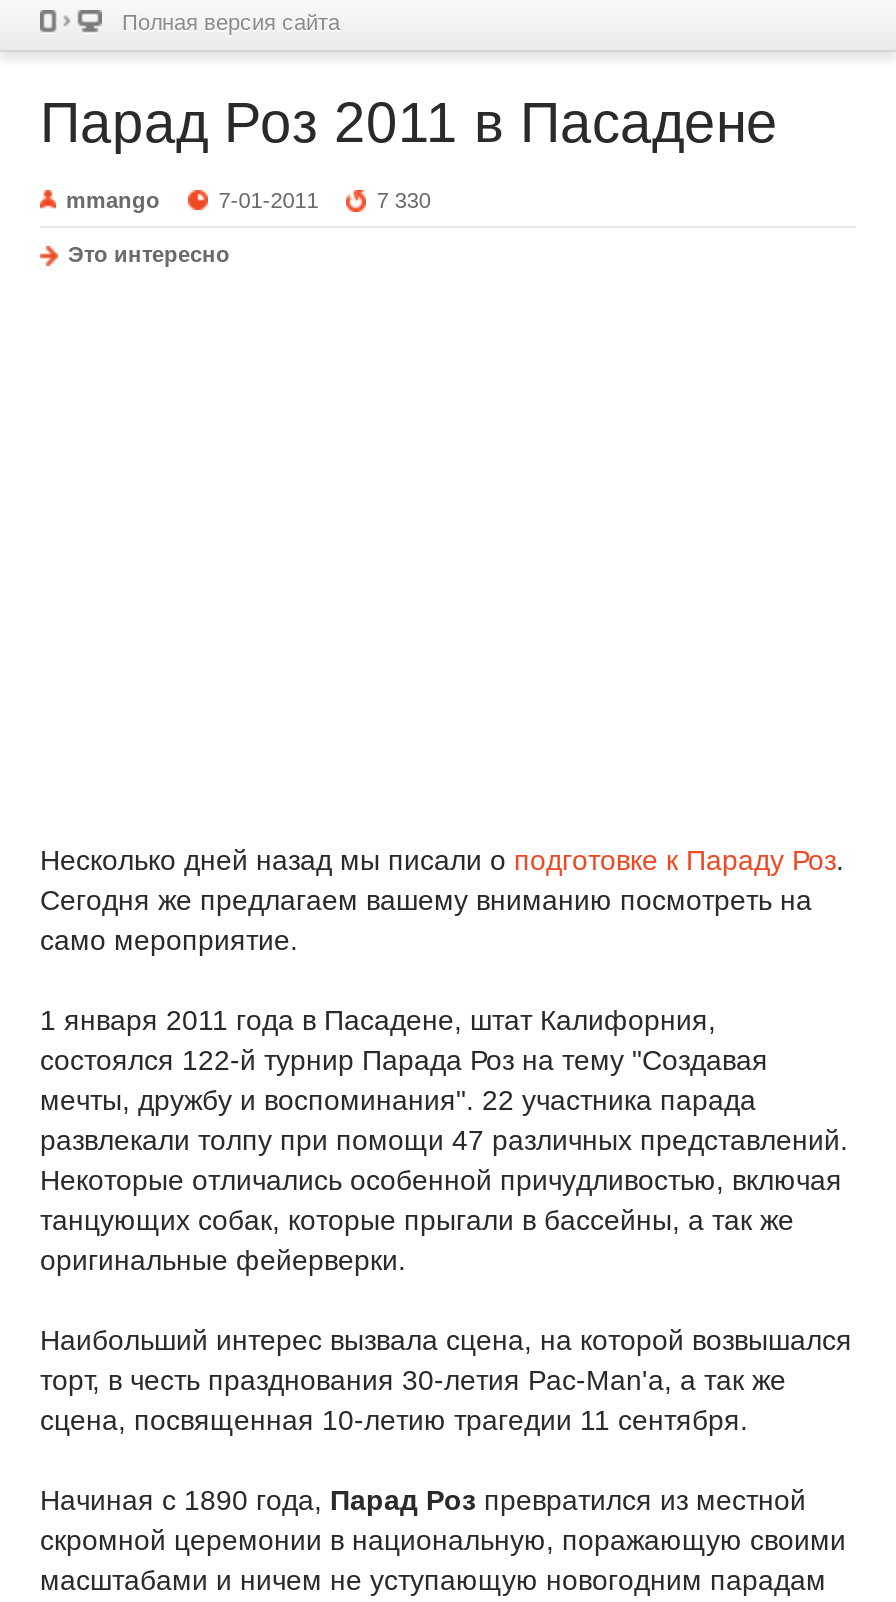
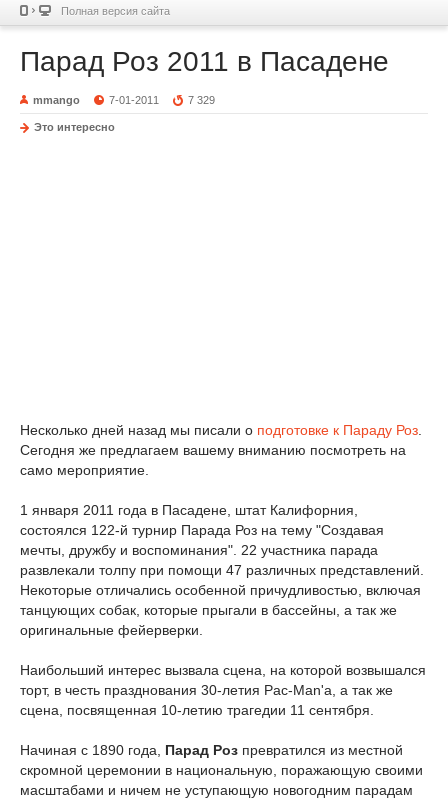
- 7 330
+ 7 329
